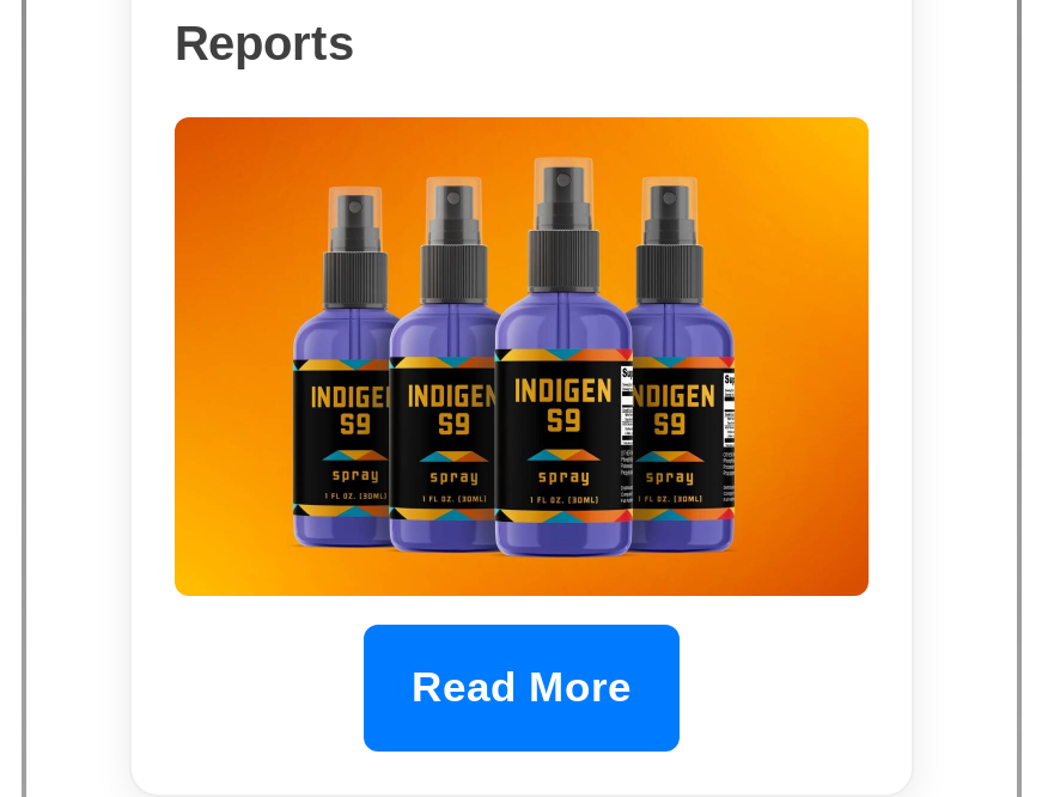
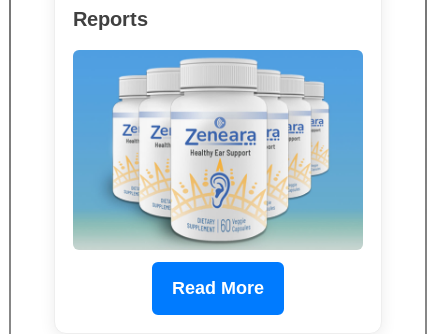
- [image]
+ [image]
